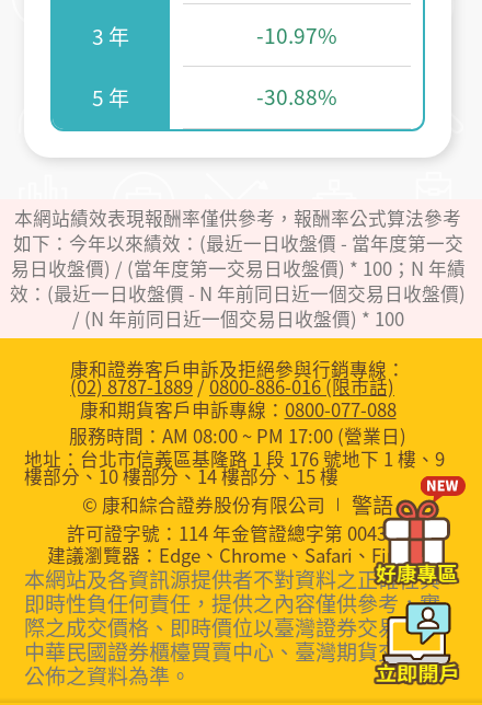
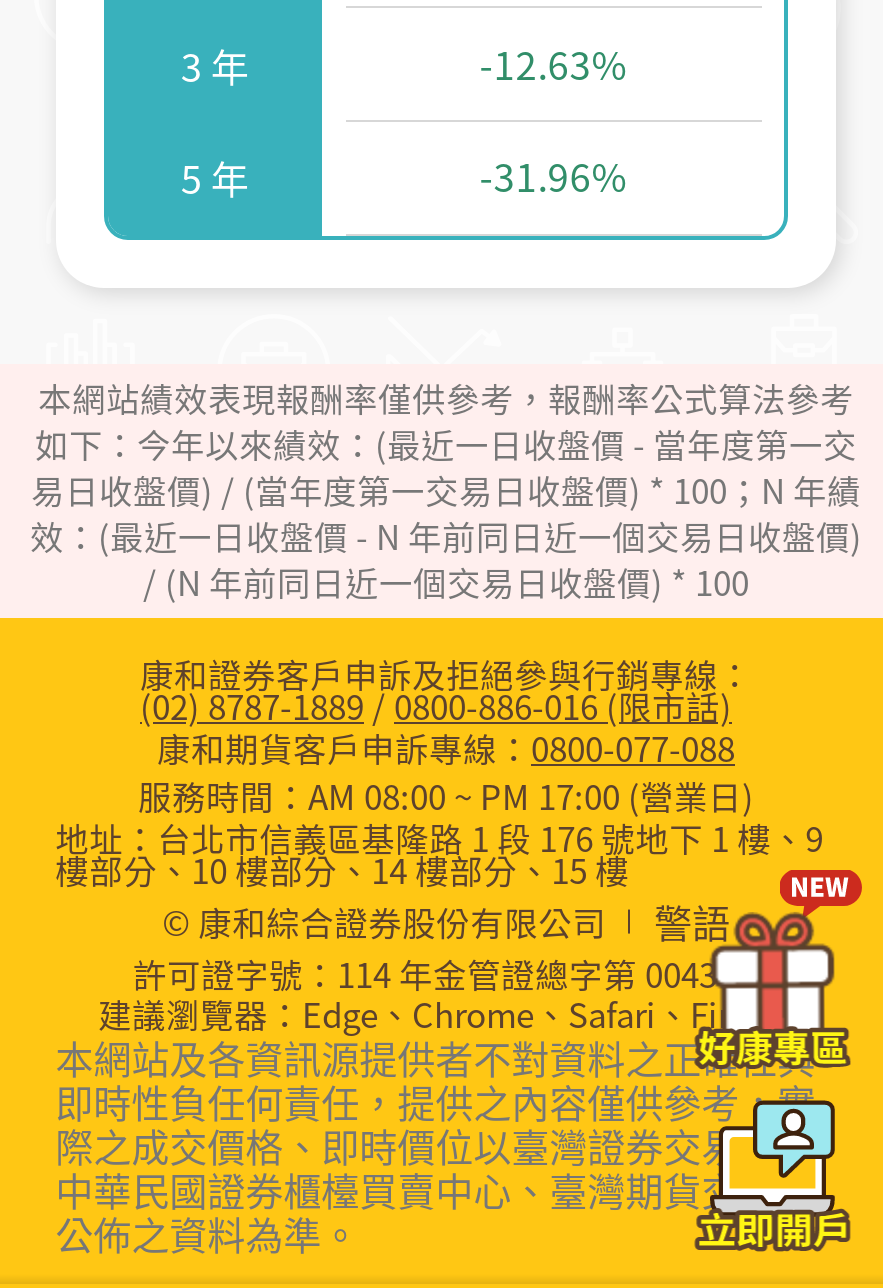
- -10.97%
+ -12.63%

- -30.88%
+ -31.96%
